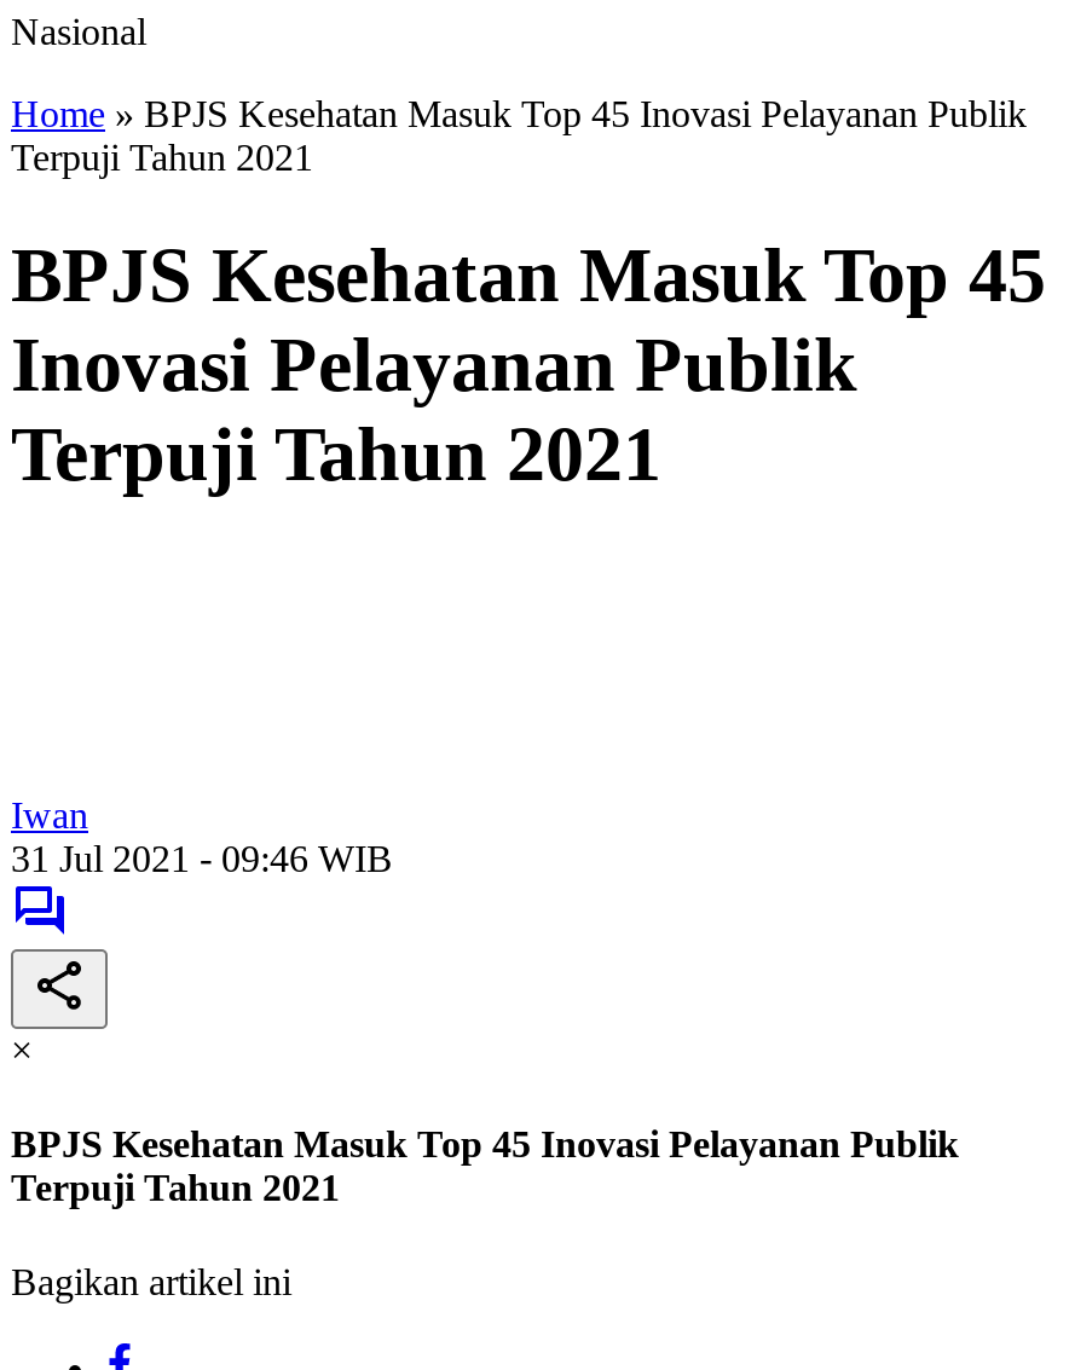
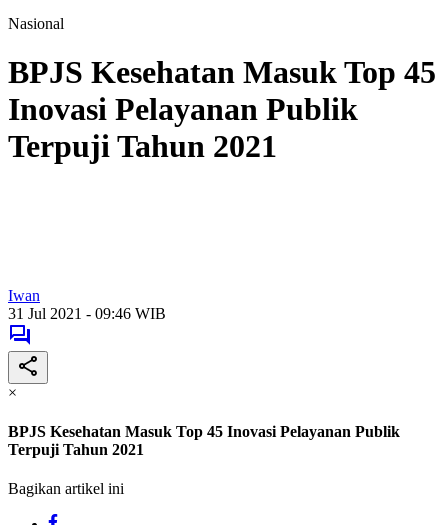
- Home» BPJS Kesehatan Masuk Top 45 Inovasi Pelayanan Publik
- Terpuji Tahun 2021
